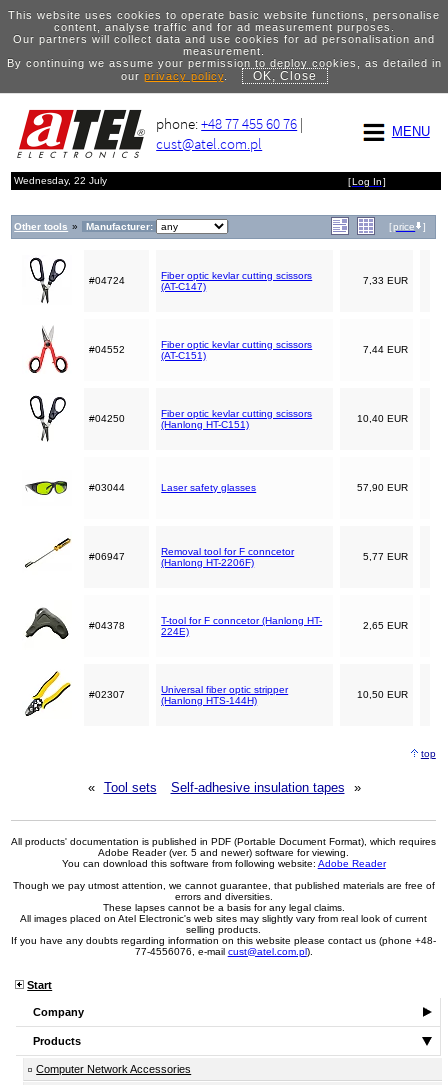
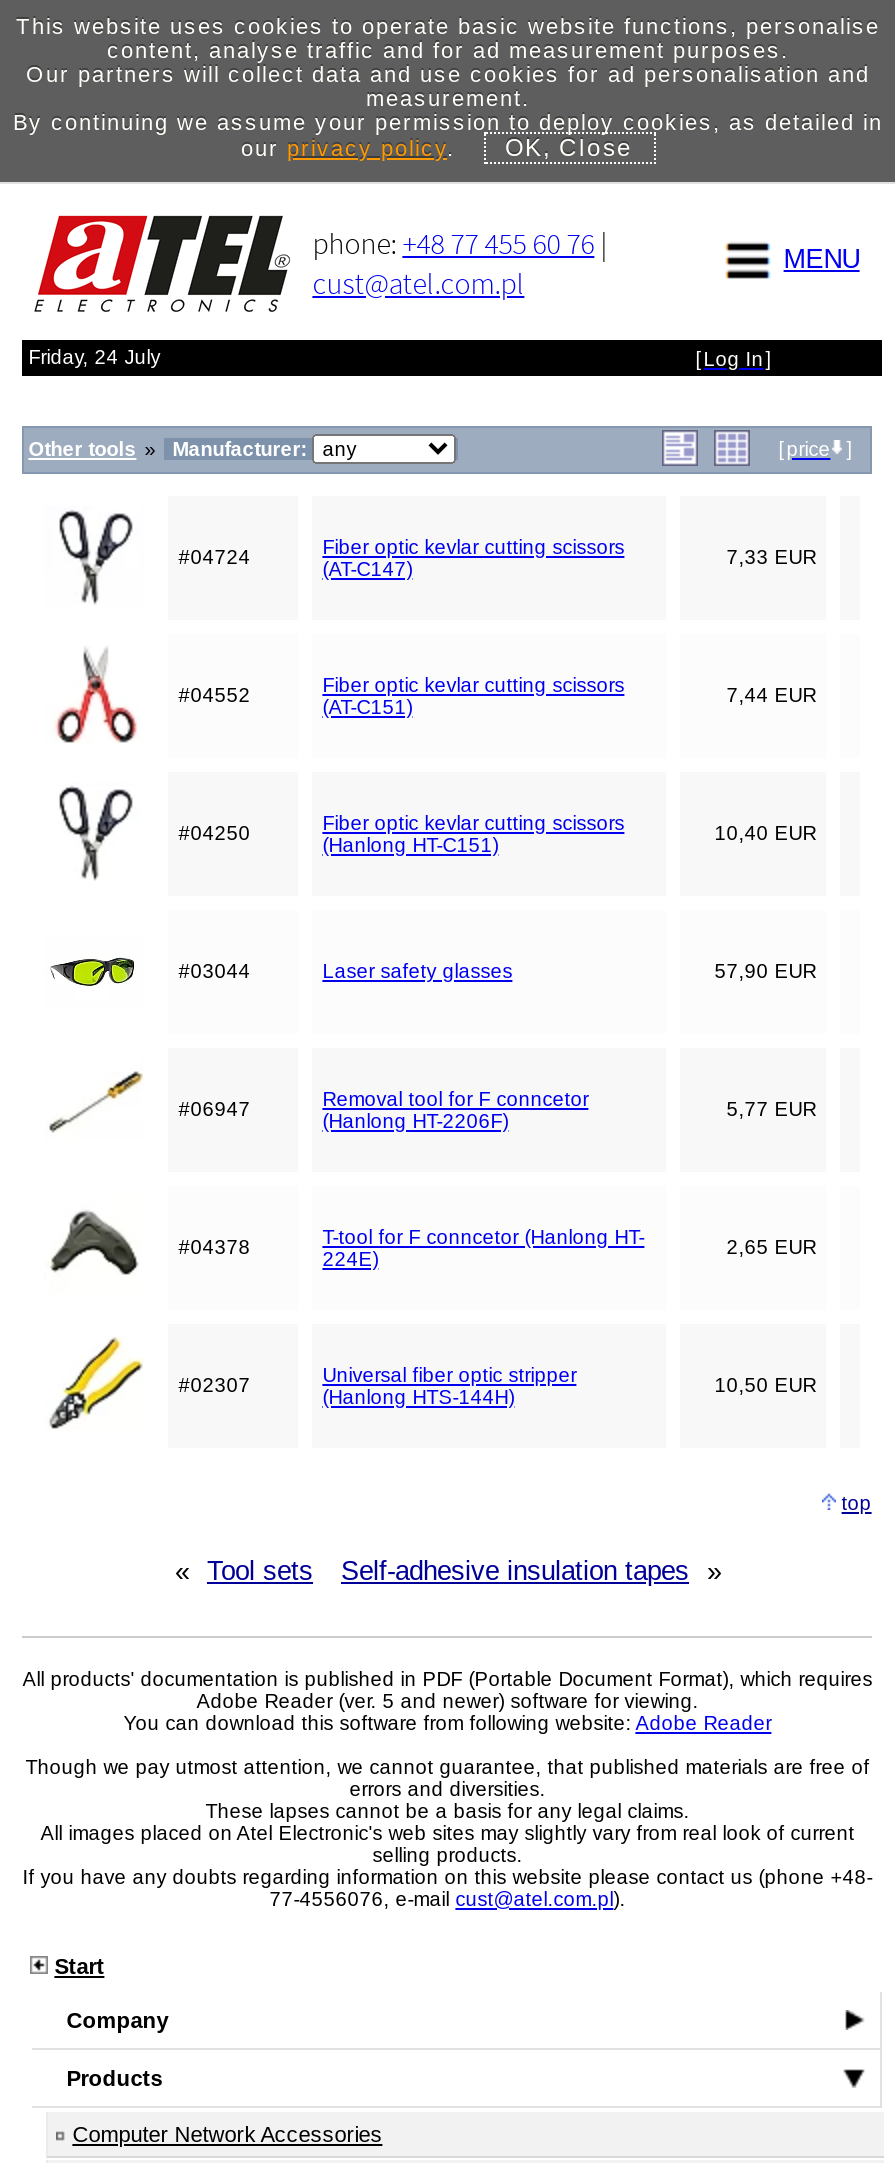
- Wednesday, 22 July
+ Friday, 24 July
